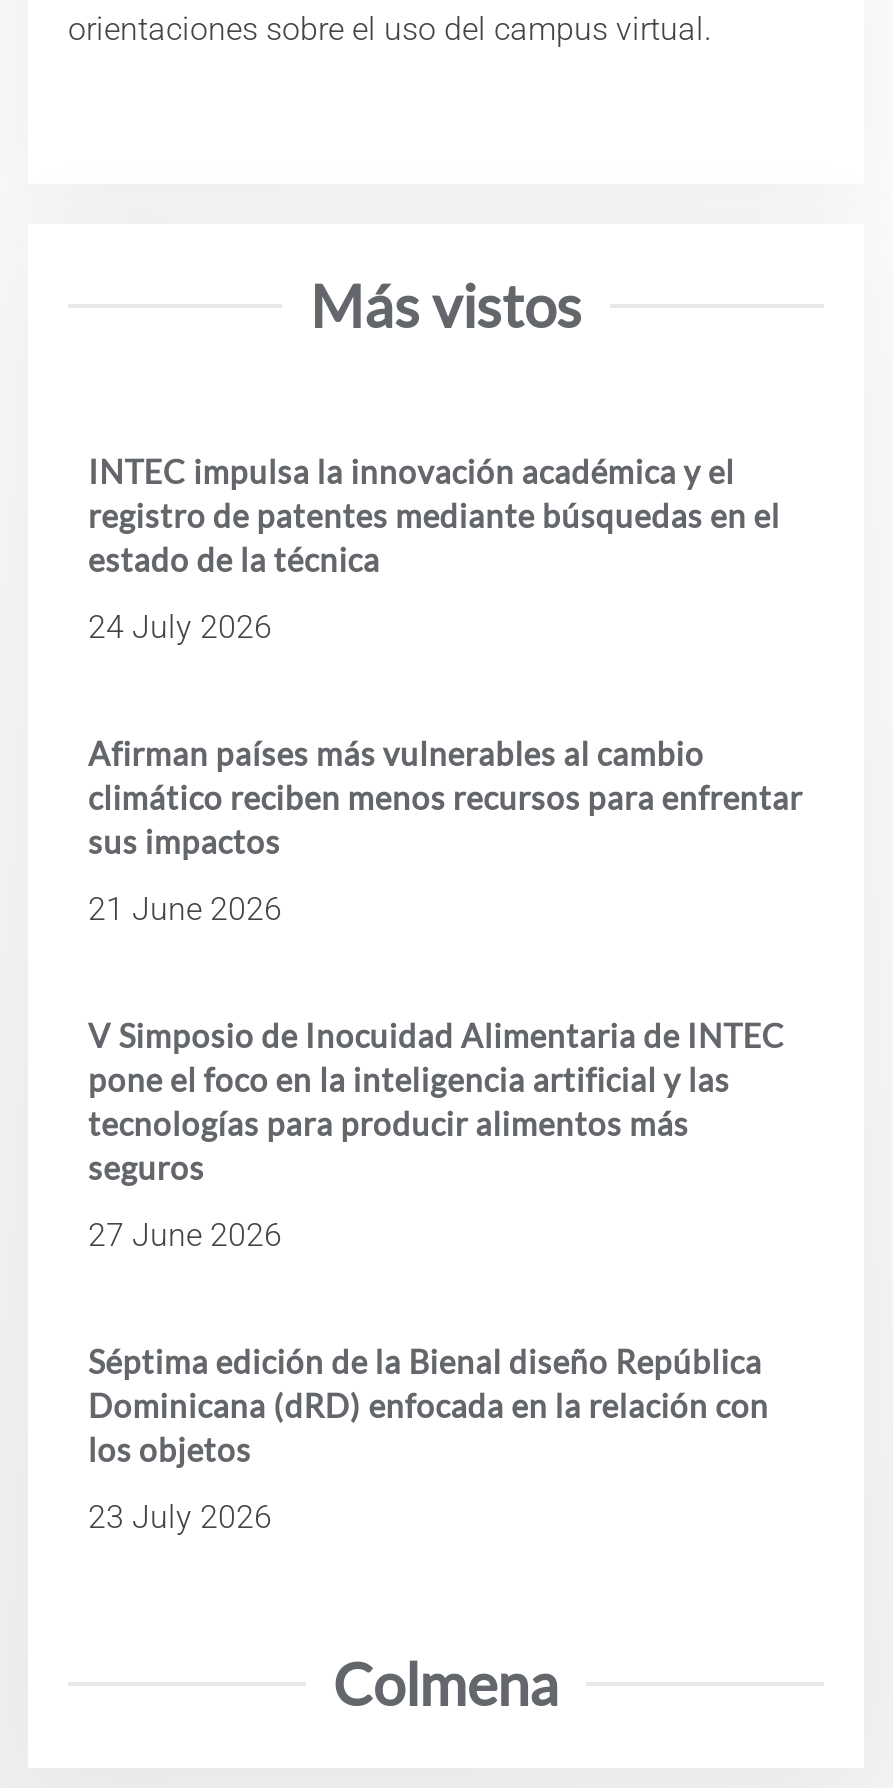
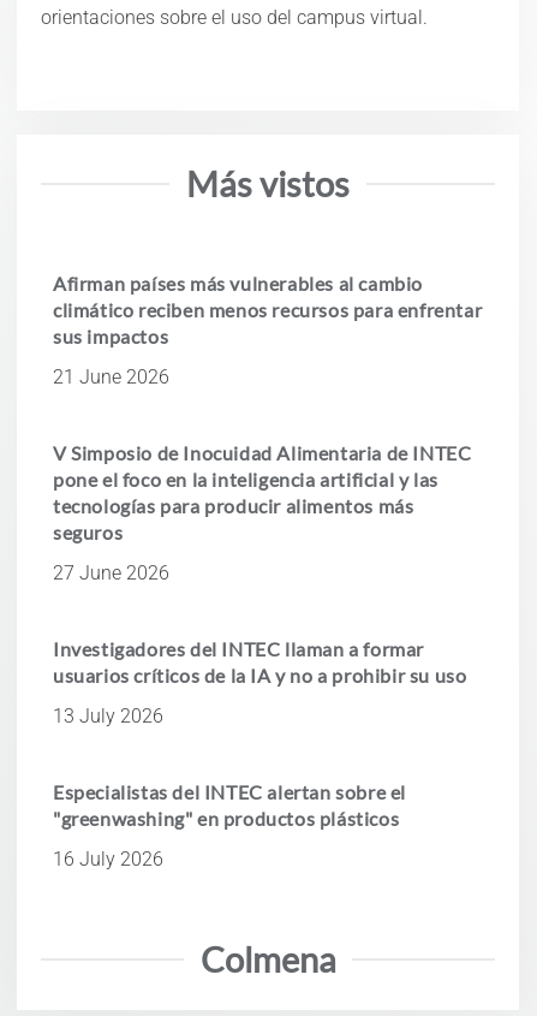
- INTEC impulsa la innovación académica y el
- registro de patentes mediante búsquedas en el
- estado de la técnica
- 24 July 2026

moved up: Afirman países más vulnerables al cambio | climático reciben menos recursos para enfrentar | sus impactos | ... | seguros | 27 June 2026

- Séptima edición de la Bienal diseño República
- Dominicana (dRD) enfocada en la relación con
- los objetos
- 23 July 2026
+ Investigadores del INTEC llaman a formar
+ usuarios críticos de la IA y no a prohibir su uso
+ 13 July 2026
+ Especialistas del INTEC alertan sobre el
+ "greenwashing" en productos plásticos
+ 16 July 2026
